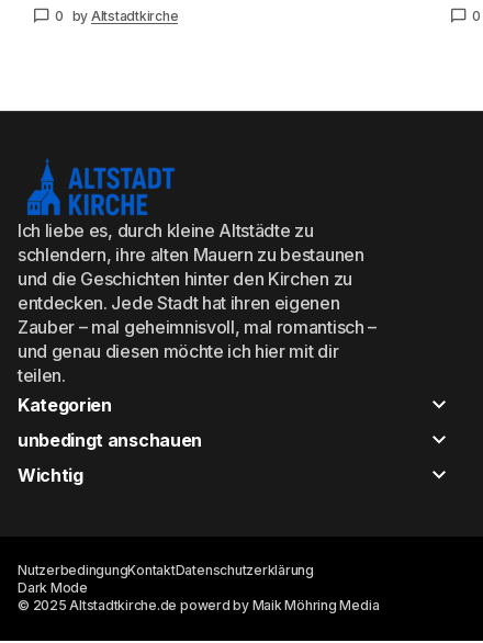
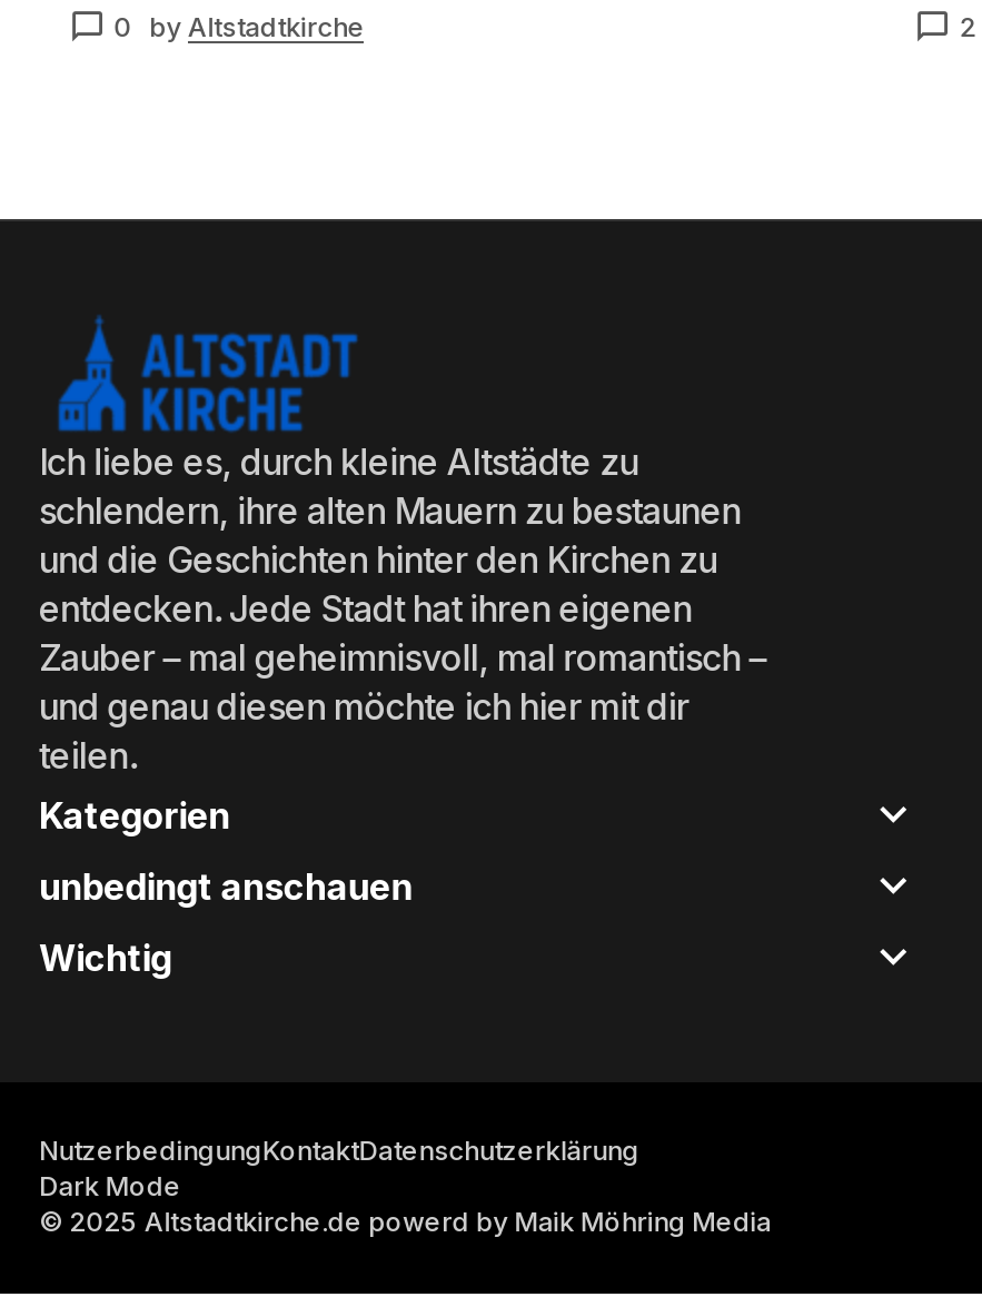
- 0
+ 2
